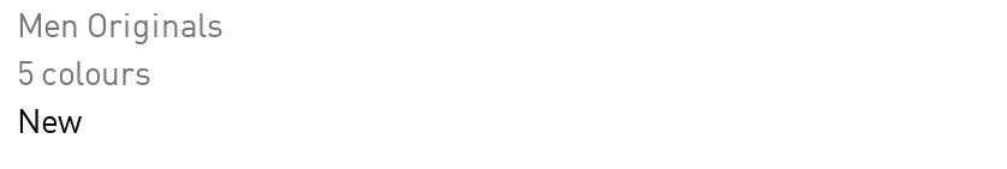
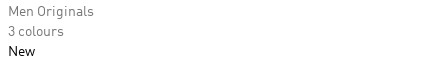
- 5 colours
+ 3 colours
